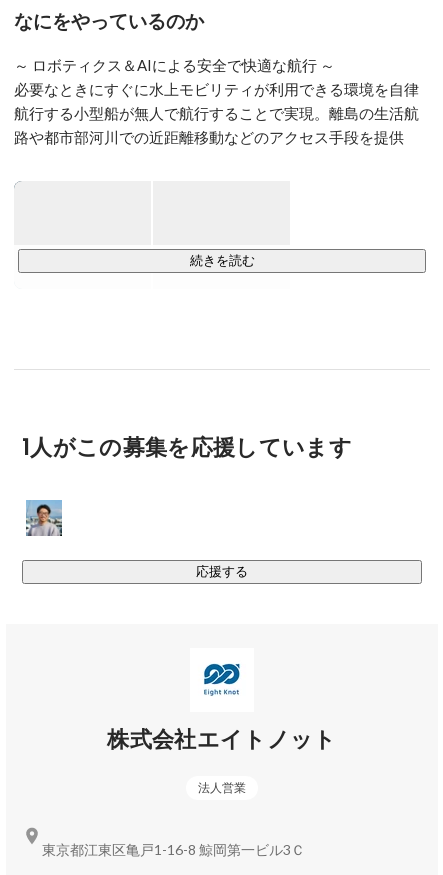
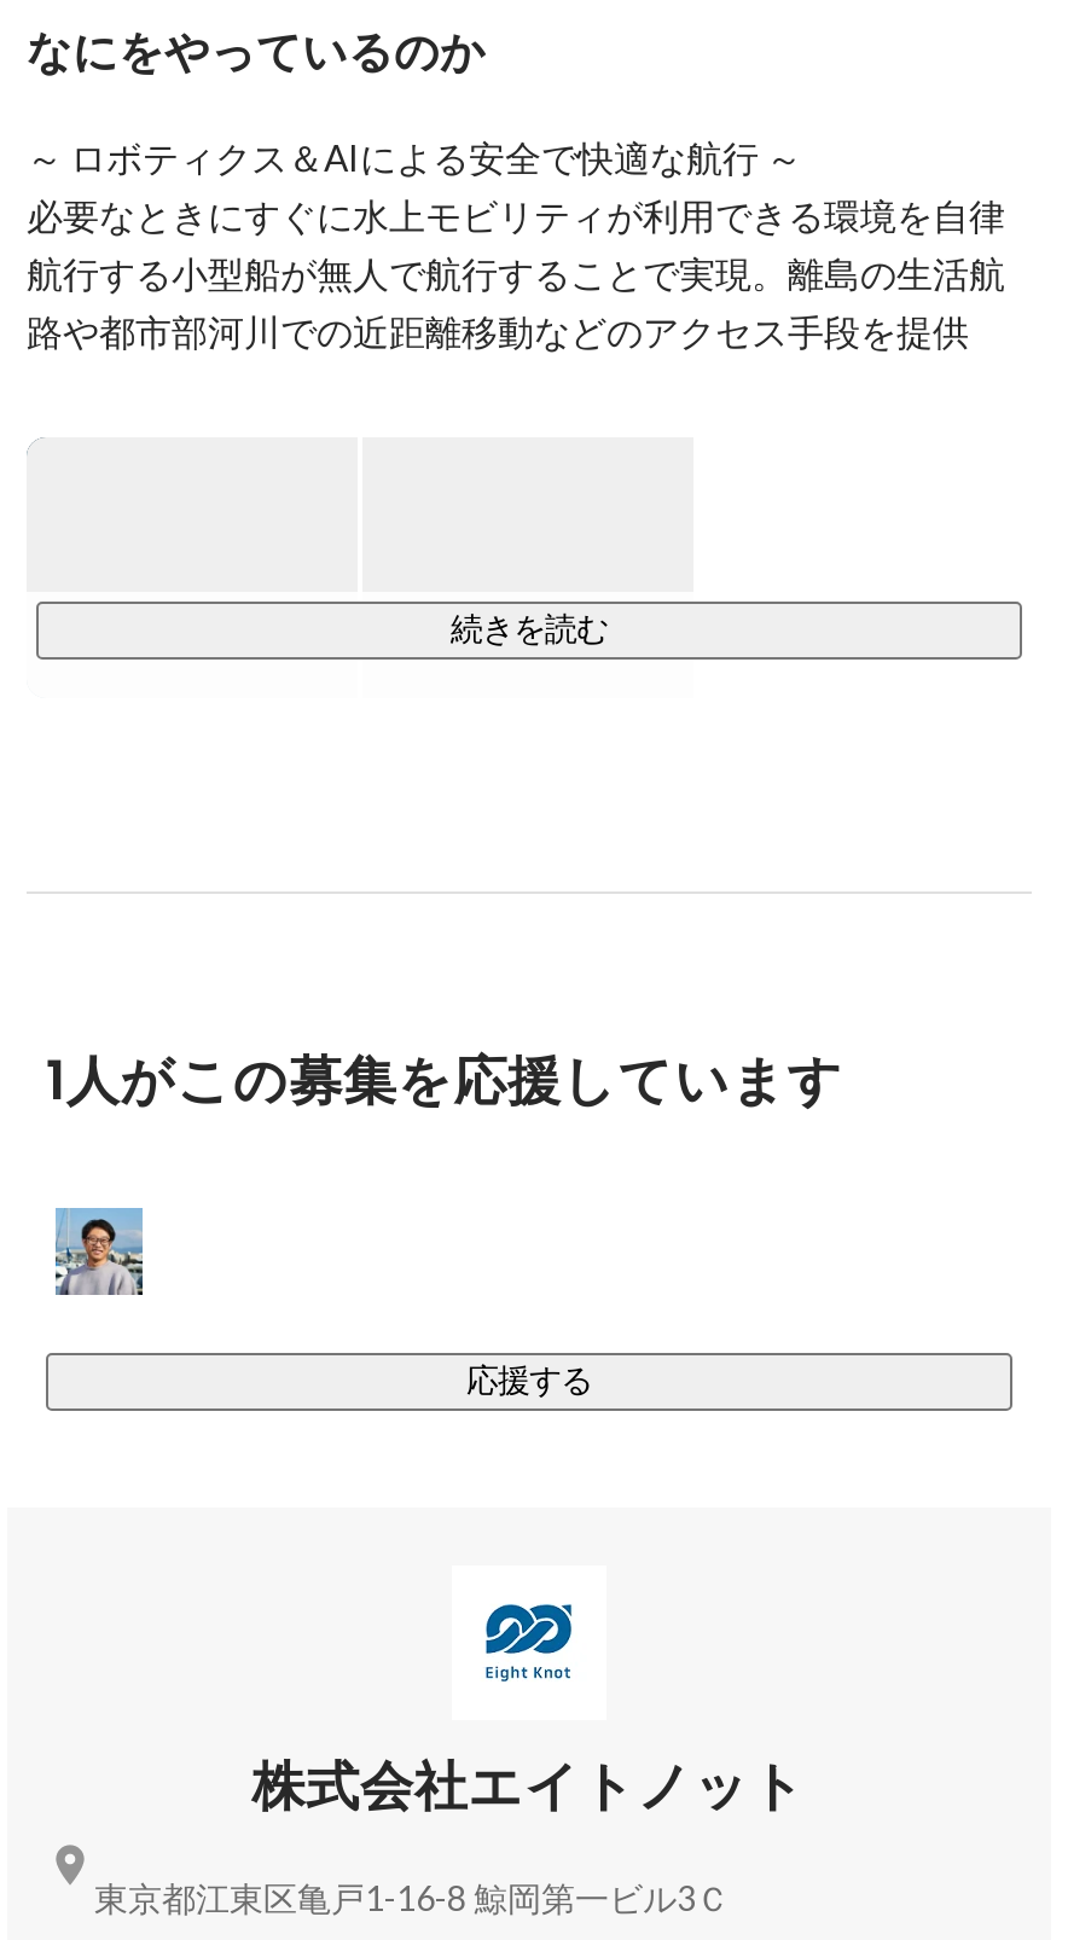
- 法人営業
